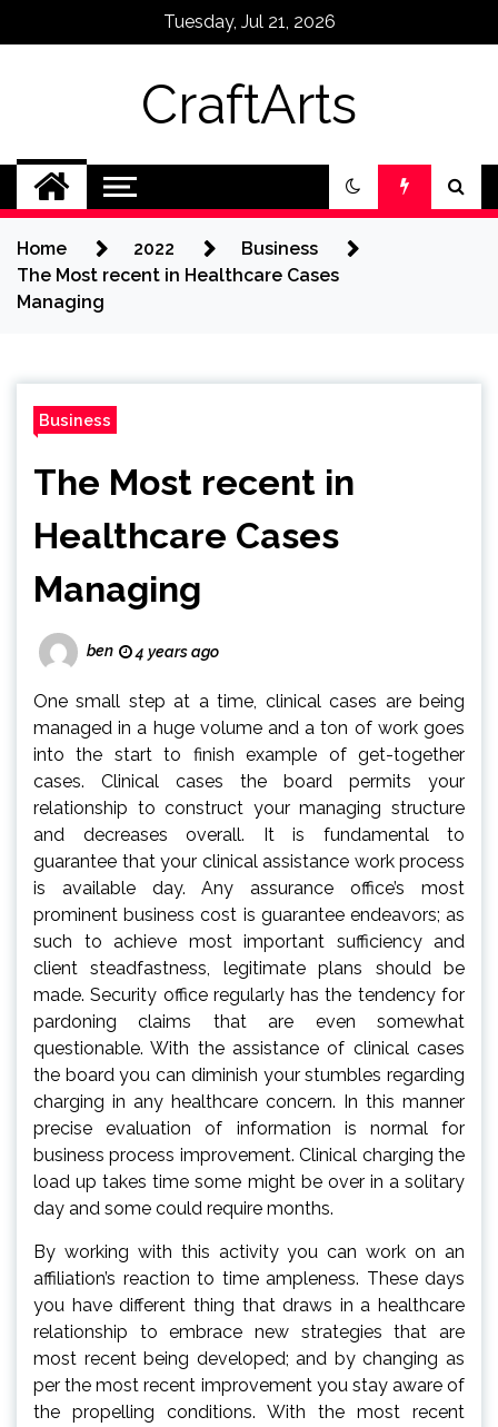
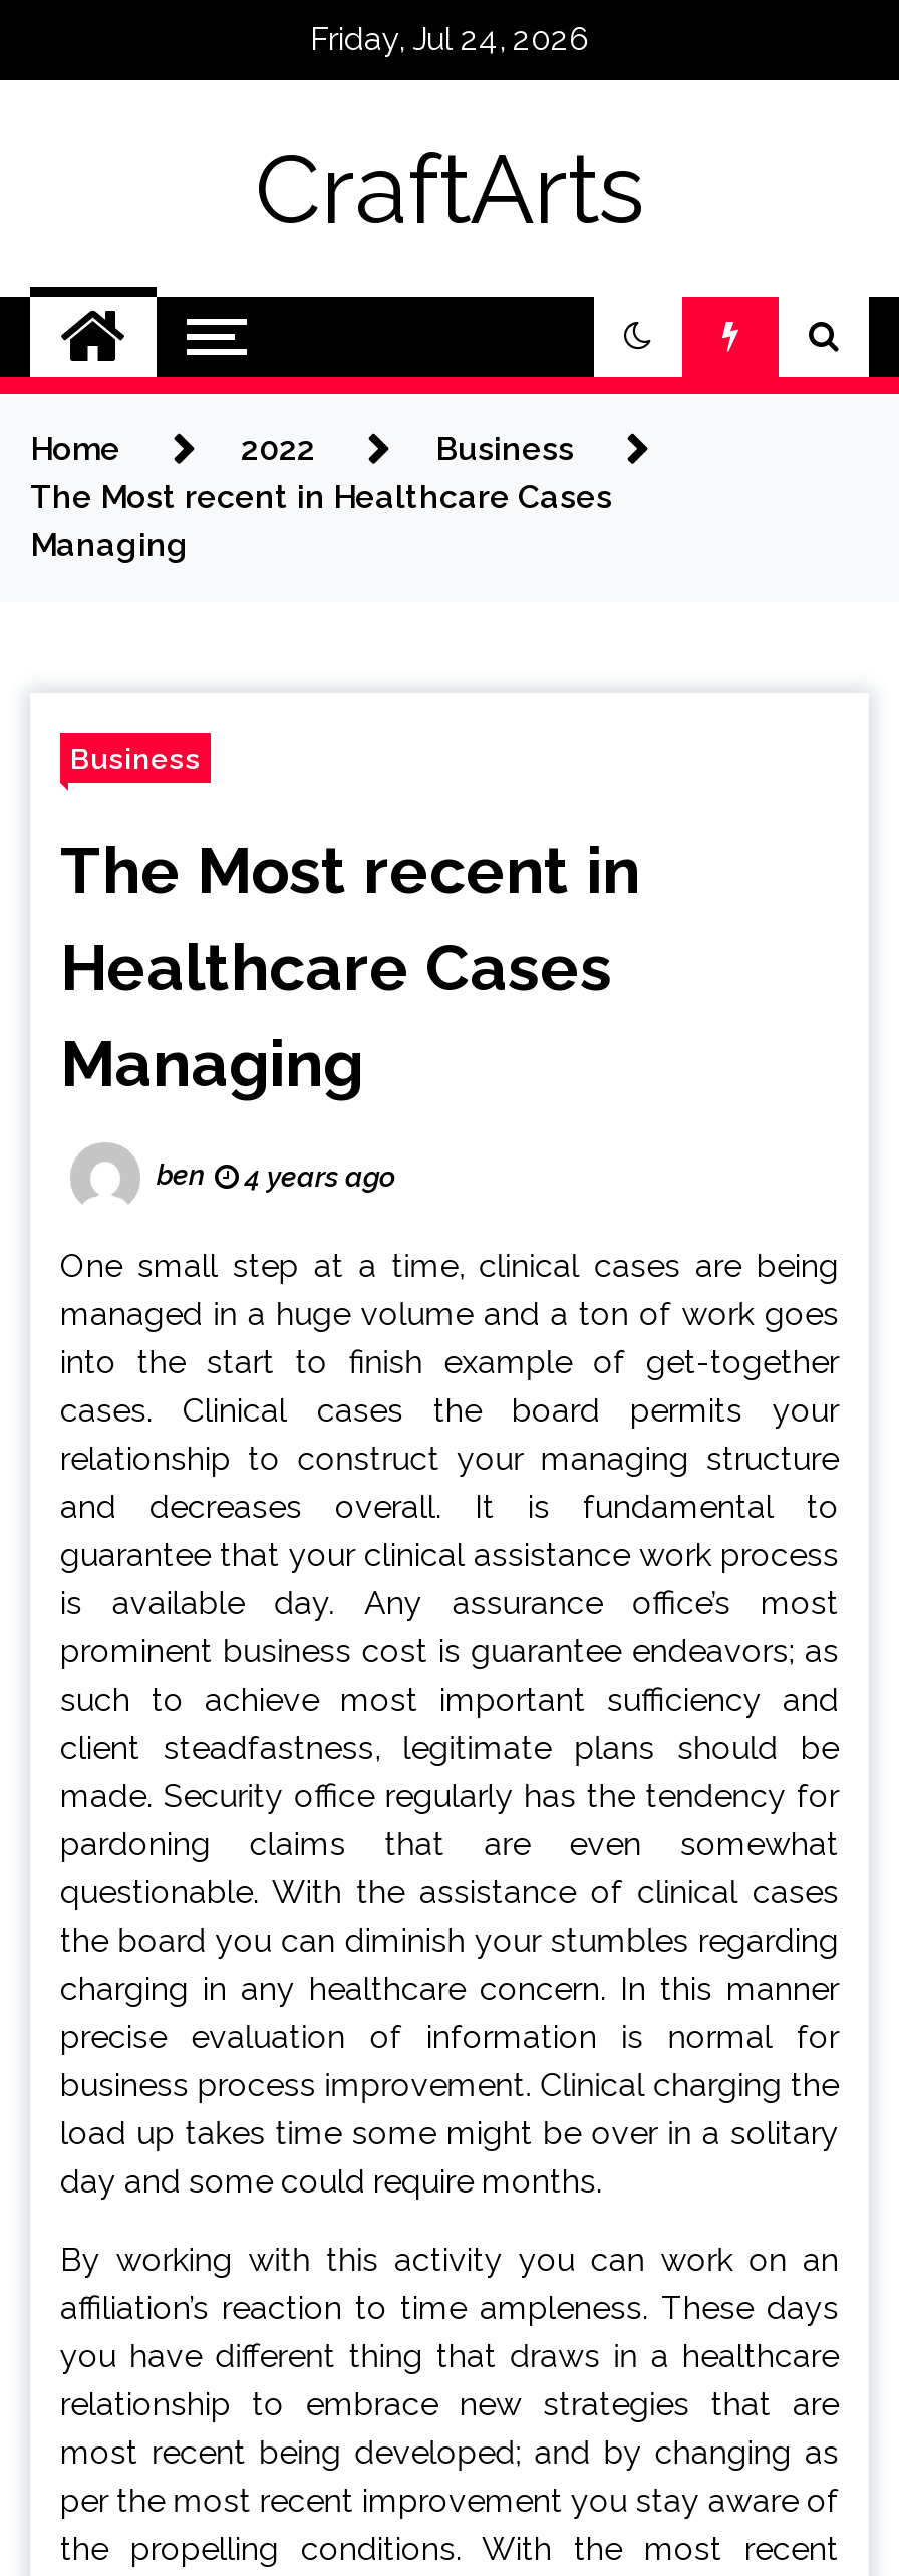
- Tuesday, Jul 21, 2026
+ Friday, Jul 24, 2026
